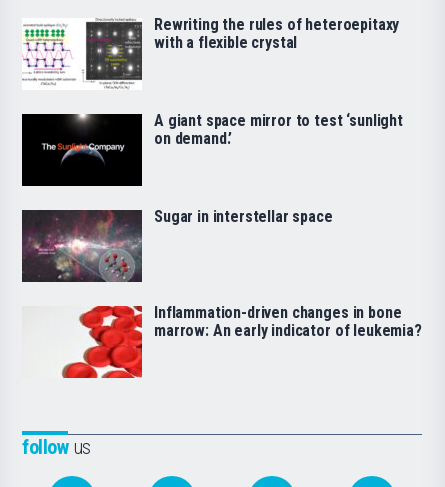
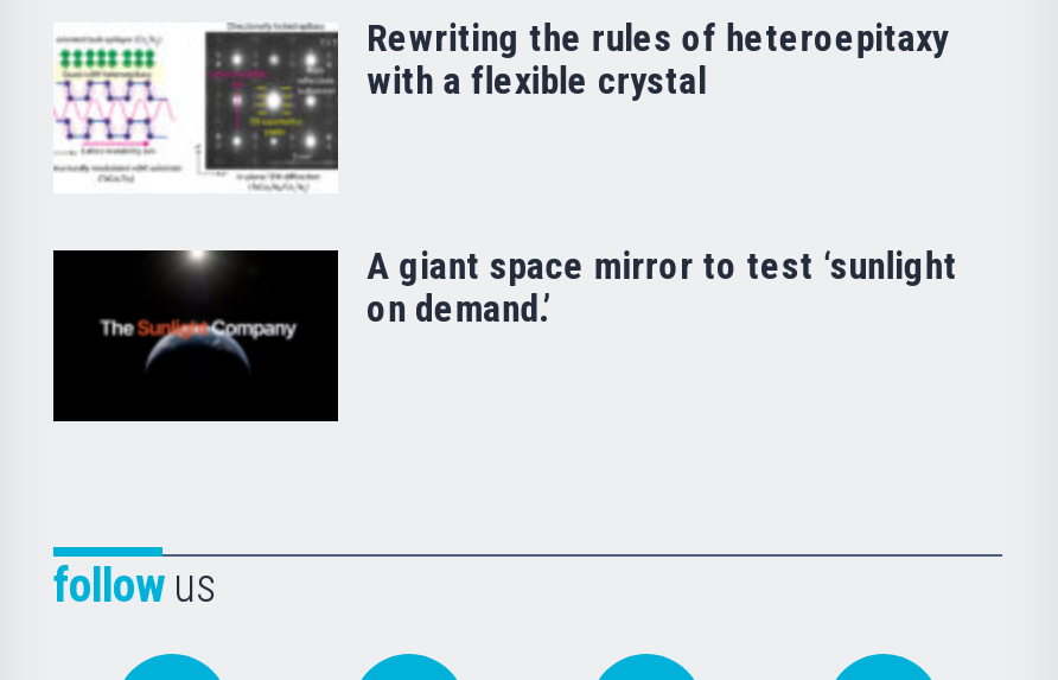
- [image]
- Sugar in interstellar space

- [image]
- Inflammation-driven changes in bone
- marrow: An early indicator of leukemia?
